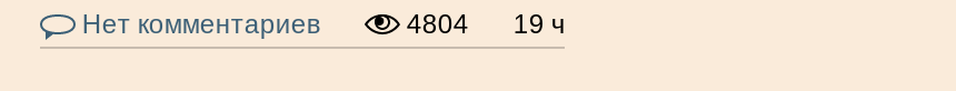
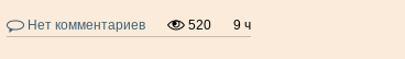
- 4804
- 19 ч
+ 520
+ 9 ч
